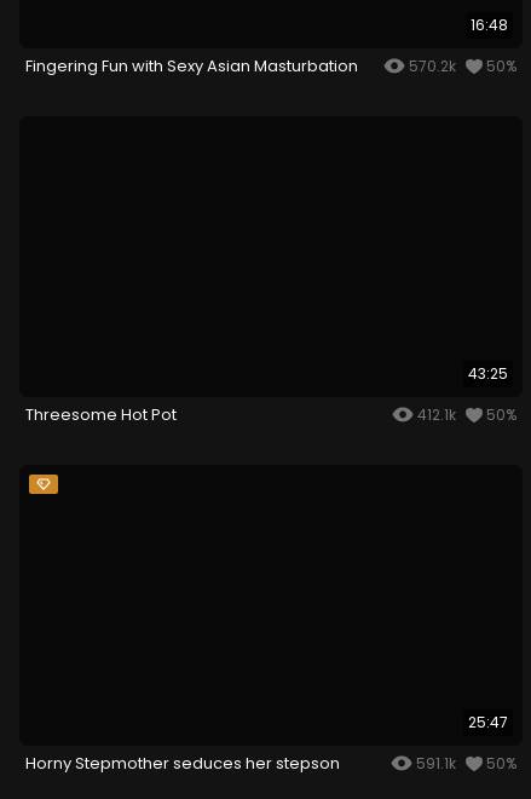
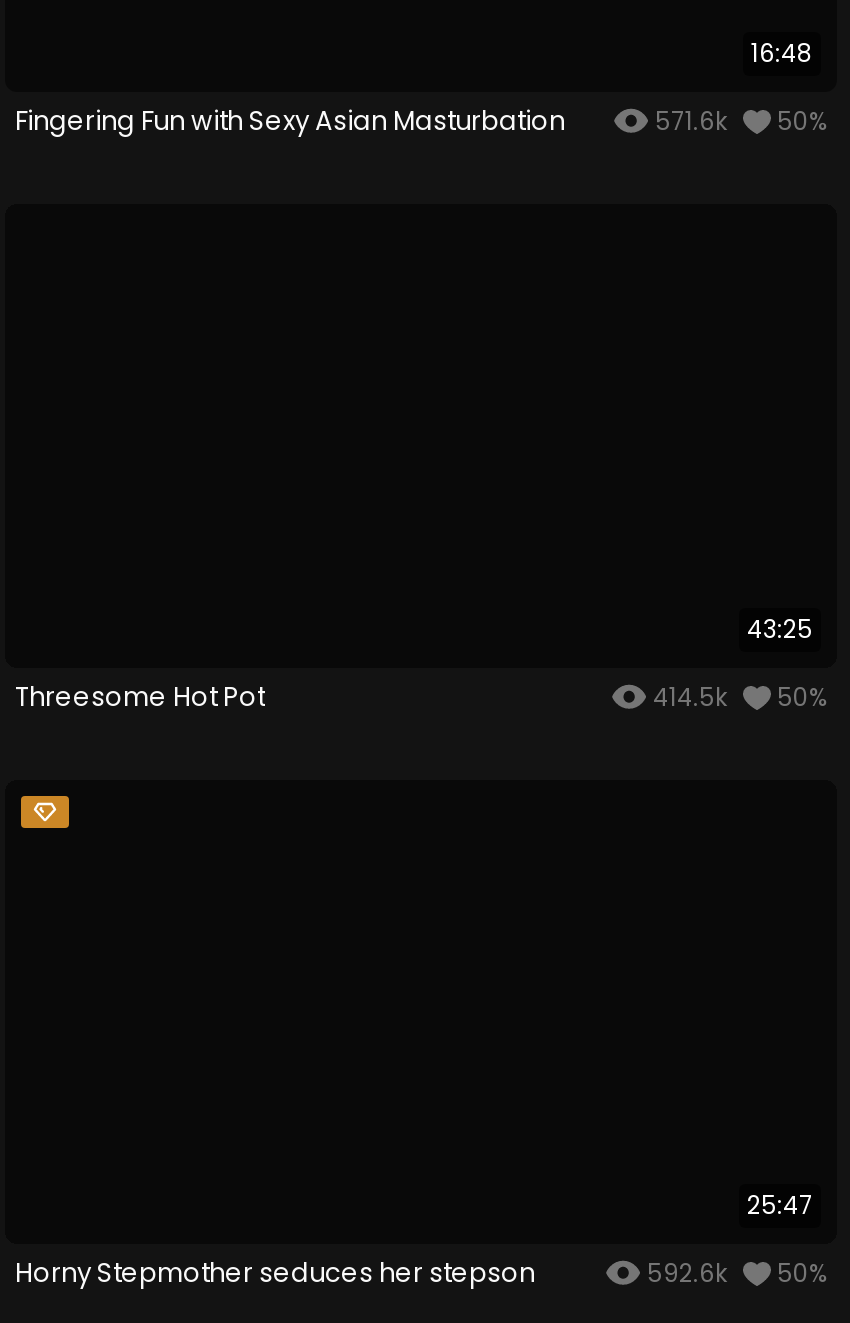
- 570.2k 50%
+ 571.6k 50%

- 412.1k 50%
+ 414.5k 50%

- 591.1k 50%
+ 592.6k 50%
